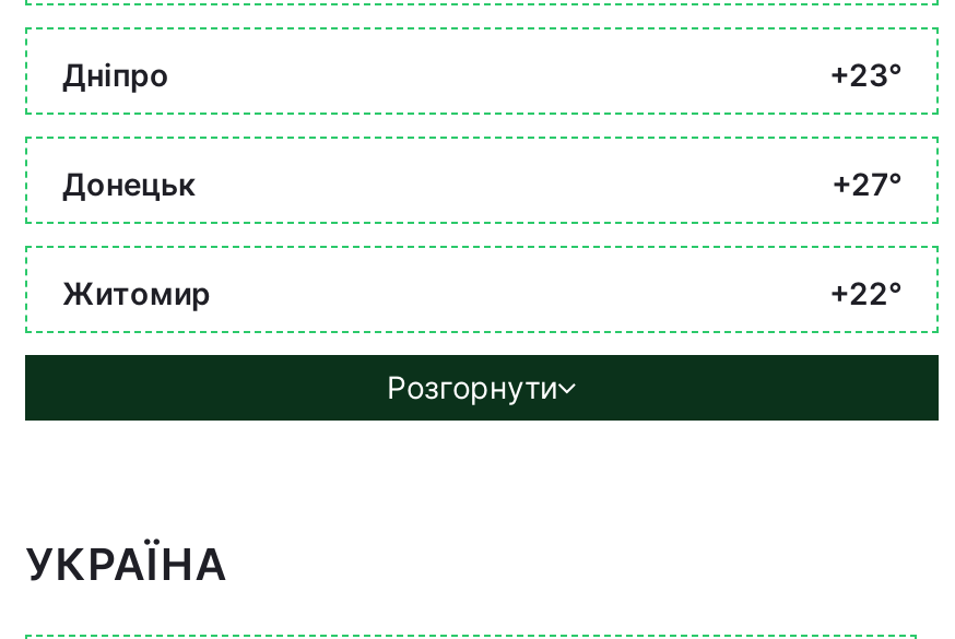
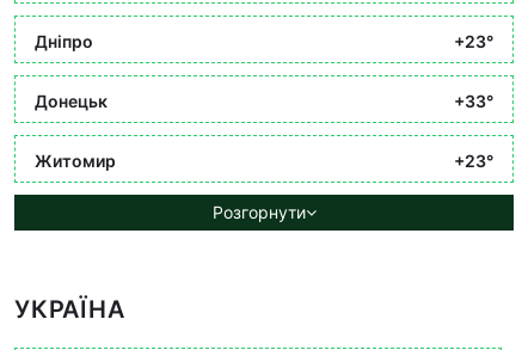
- +27°
+ +33°

- +22°
+ +23°
